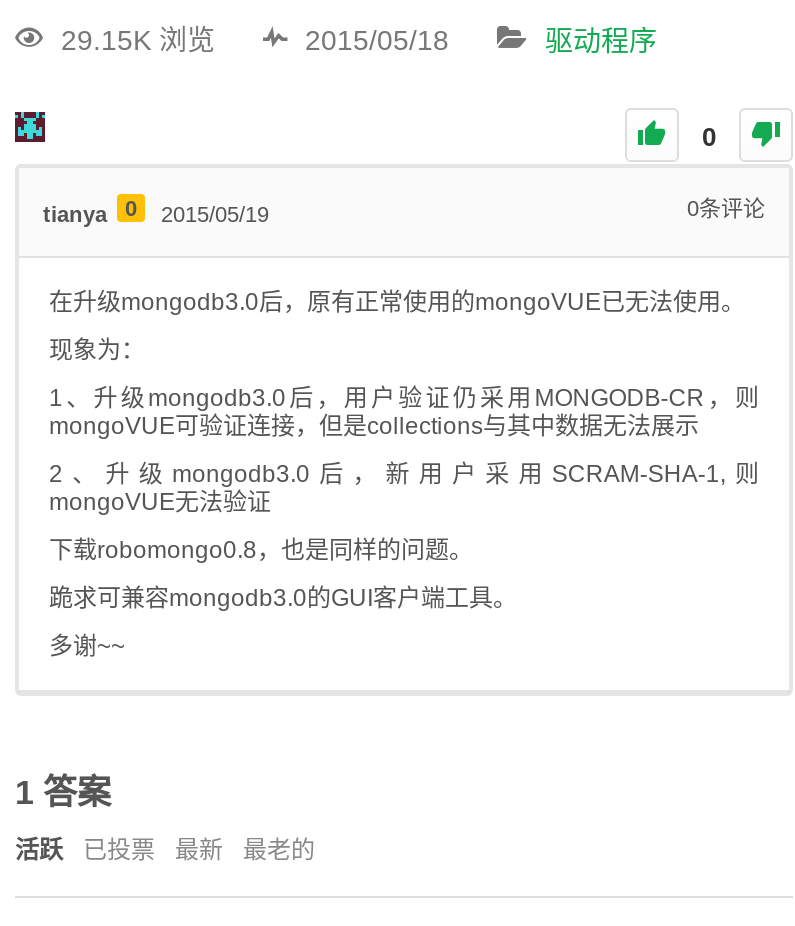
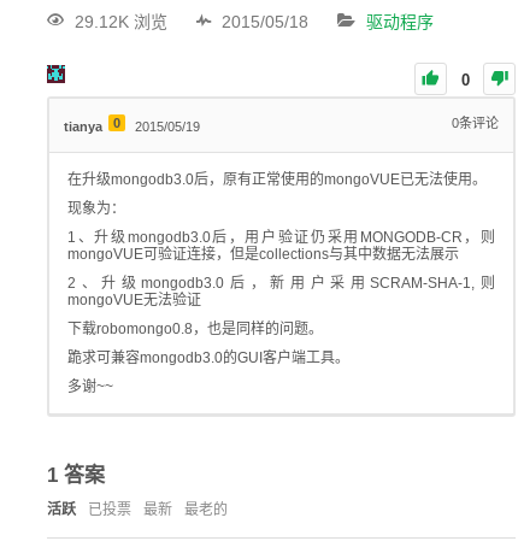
- 29.15K 浏览
+ 29.12K 浏览
